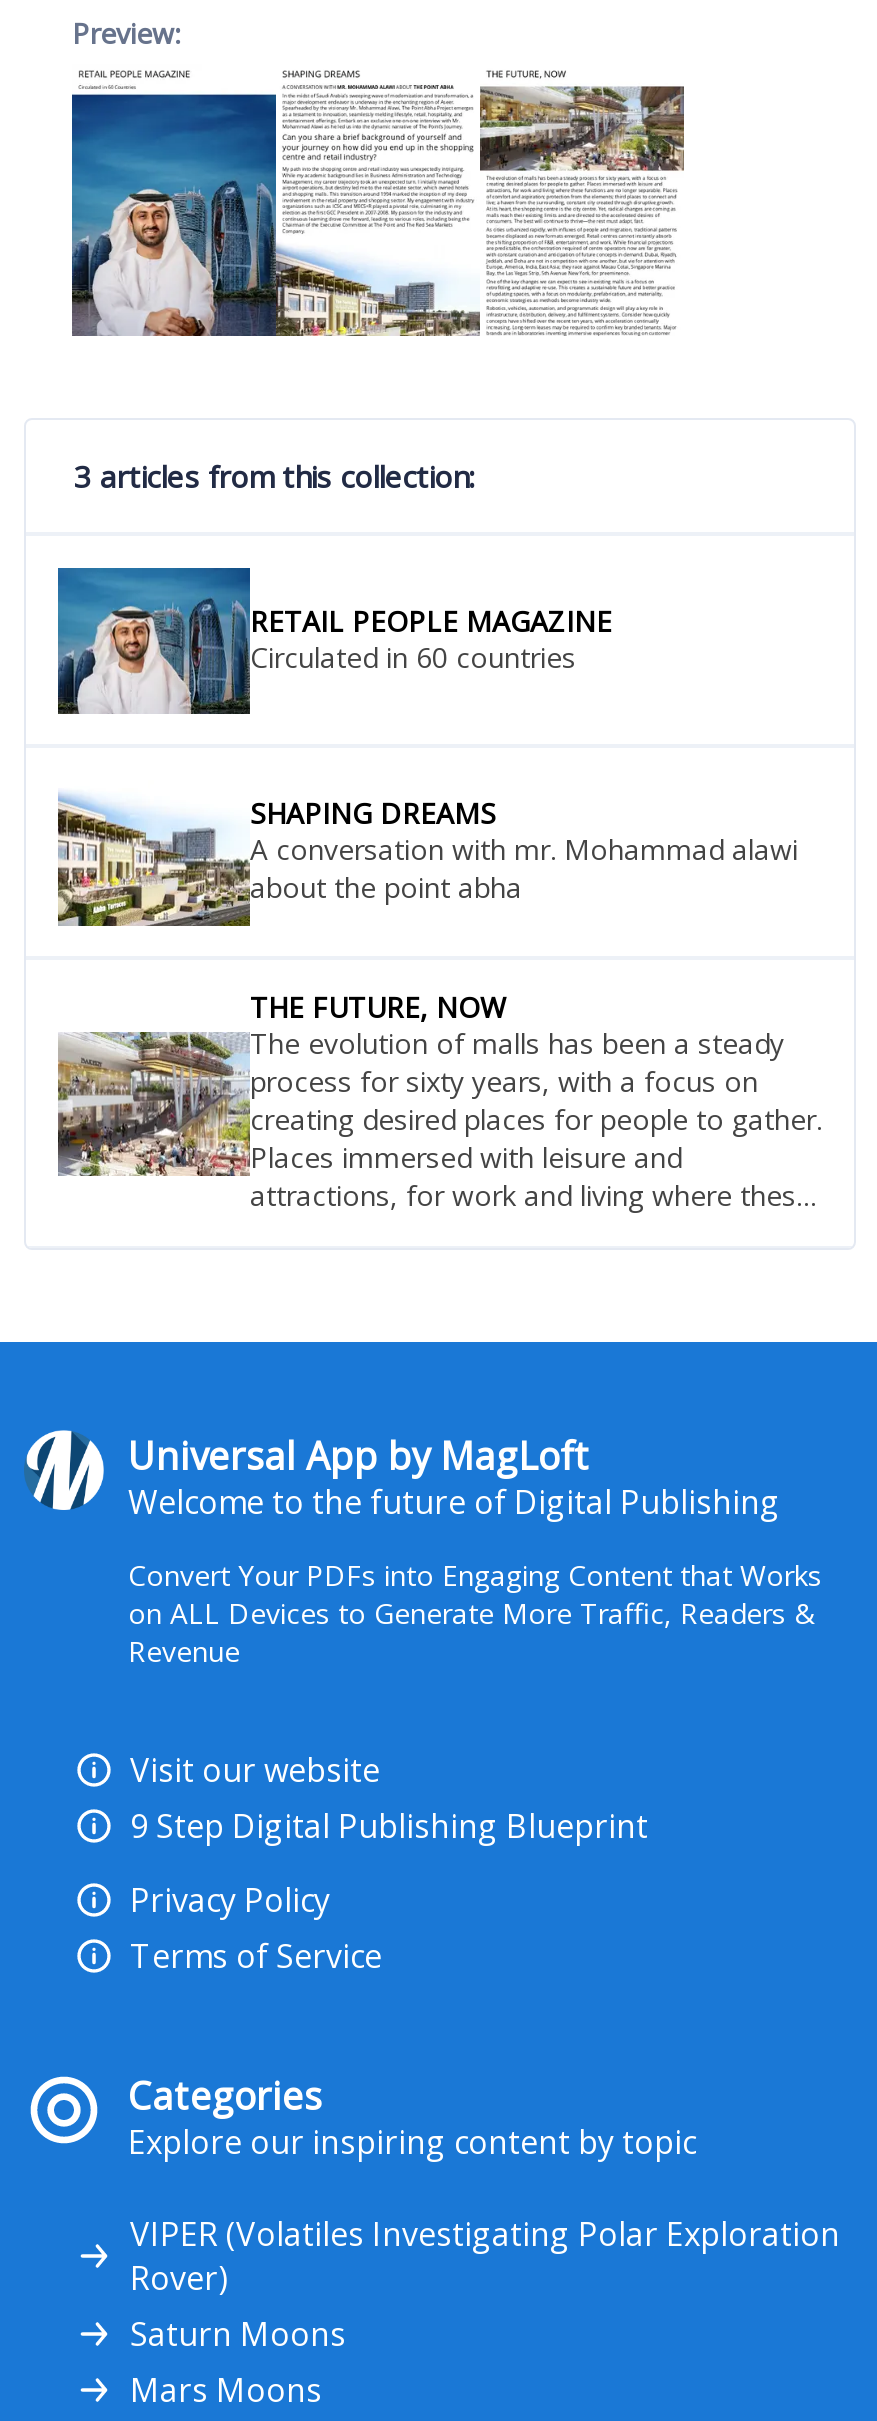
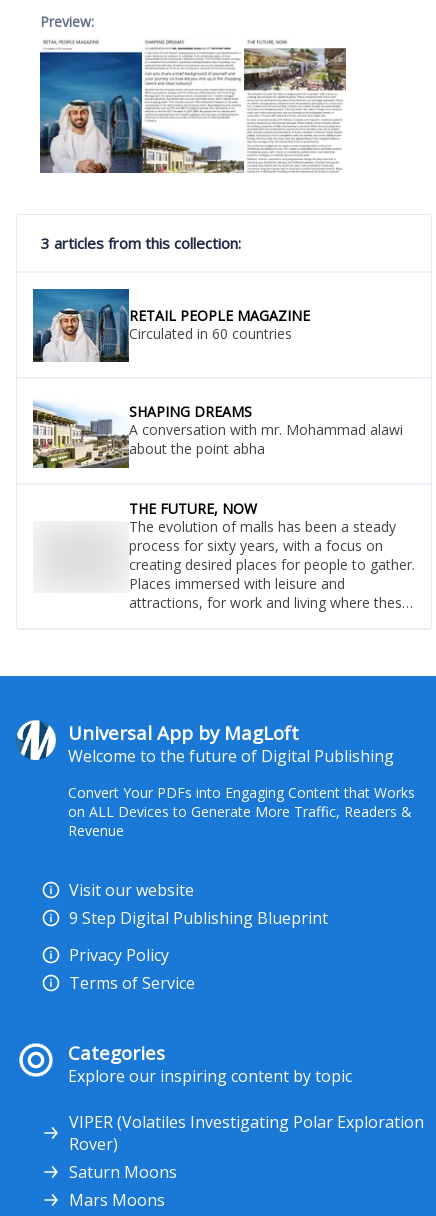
- [image]
